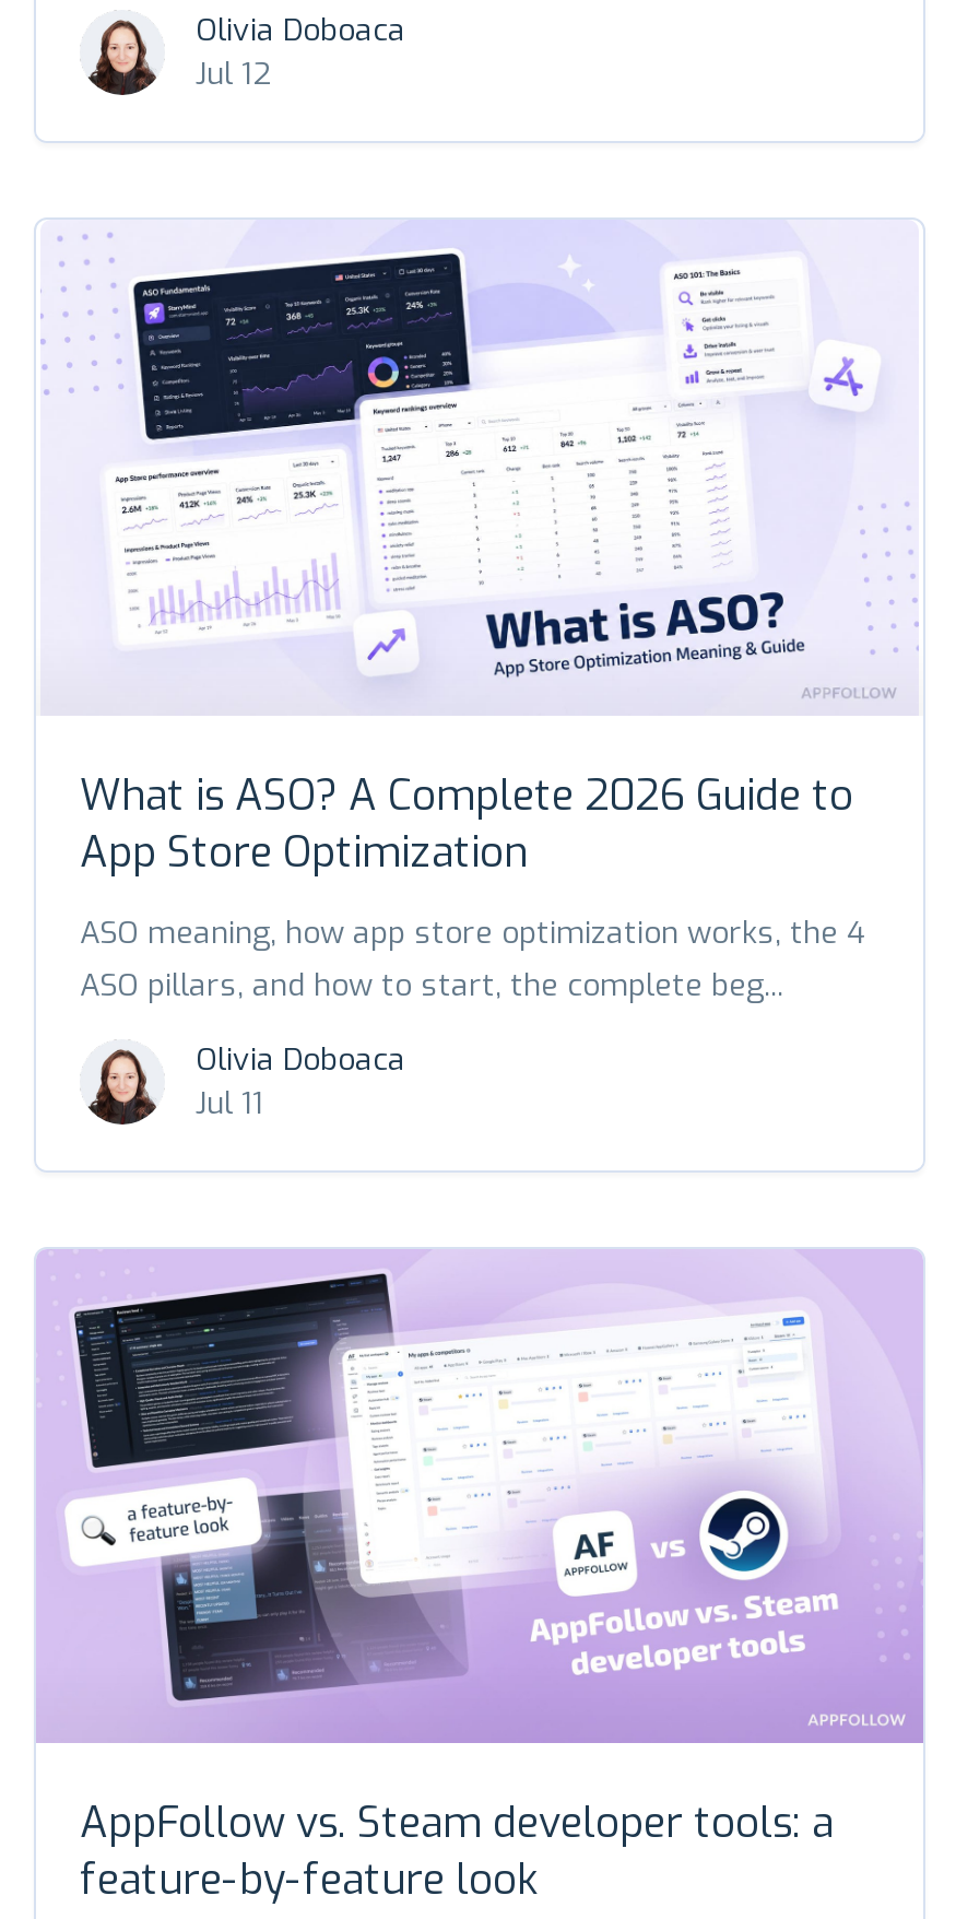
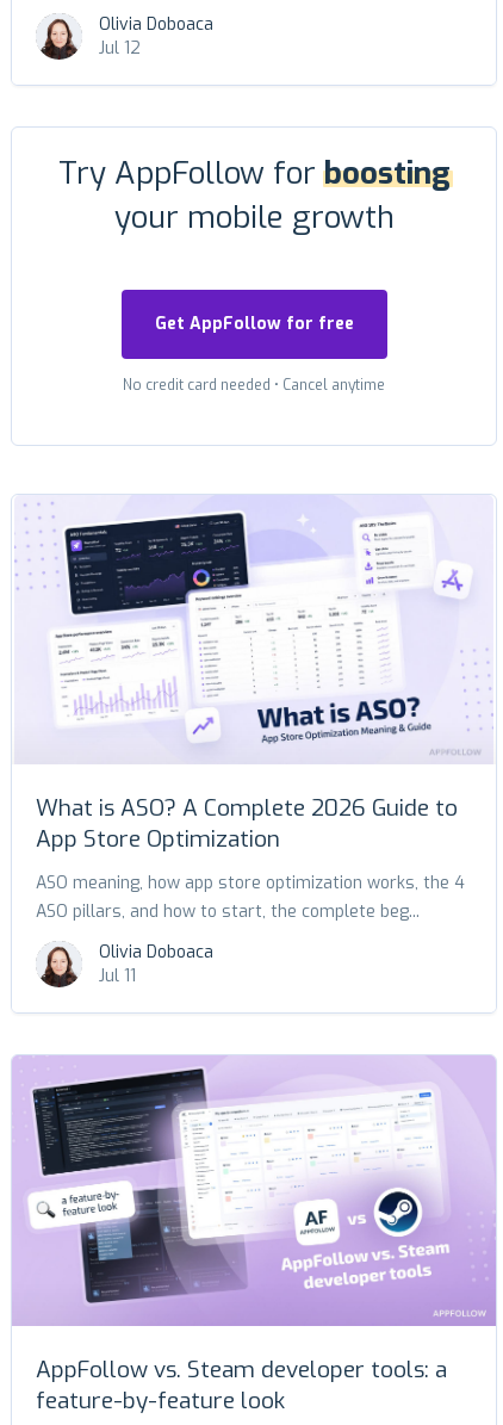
+ Try AppFollow for boosting
+ your mobile growth
+ Get AppFollow for free
+ No credit card needed • Cancel anytime
